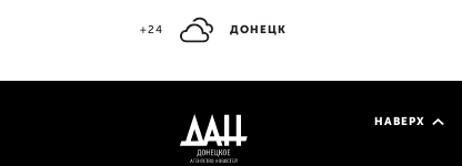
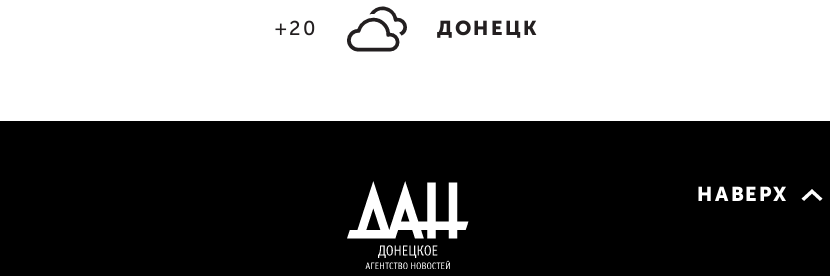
- +24
+ +20
